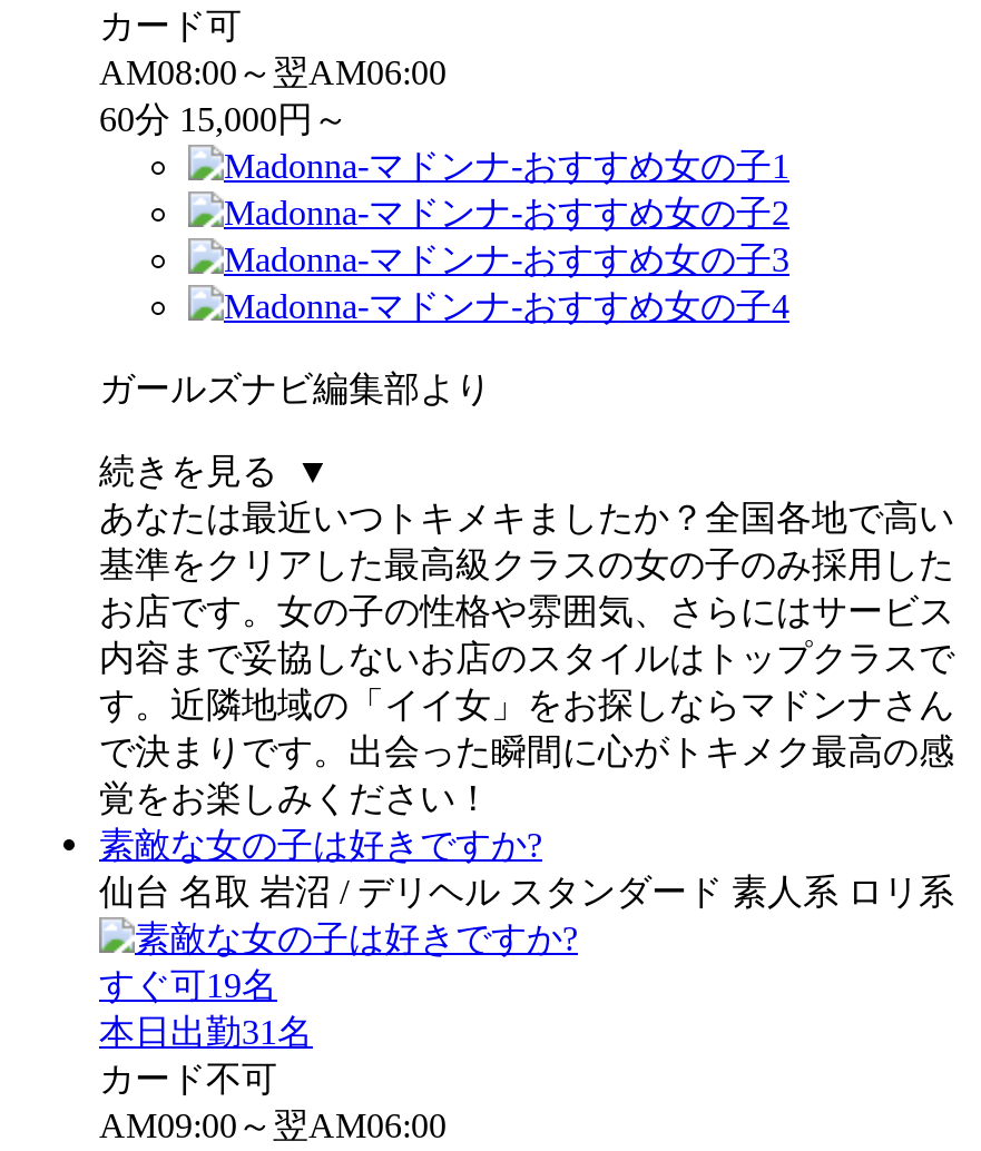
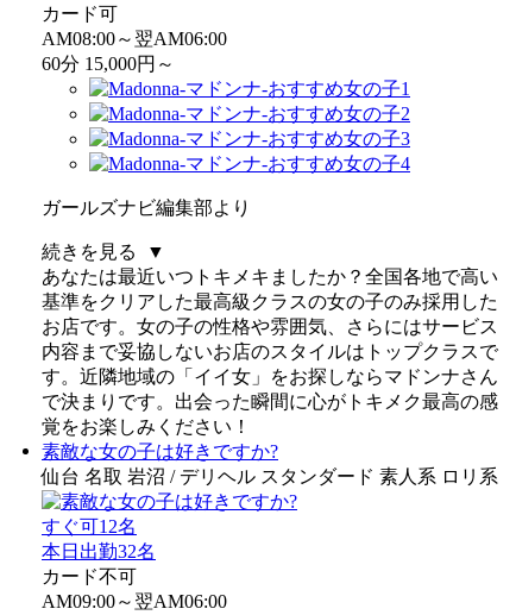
- すぐ可19名
+ すぐ可12名

- 本日出勤31名
+ 本日出勤32名
